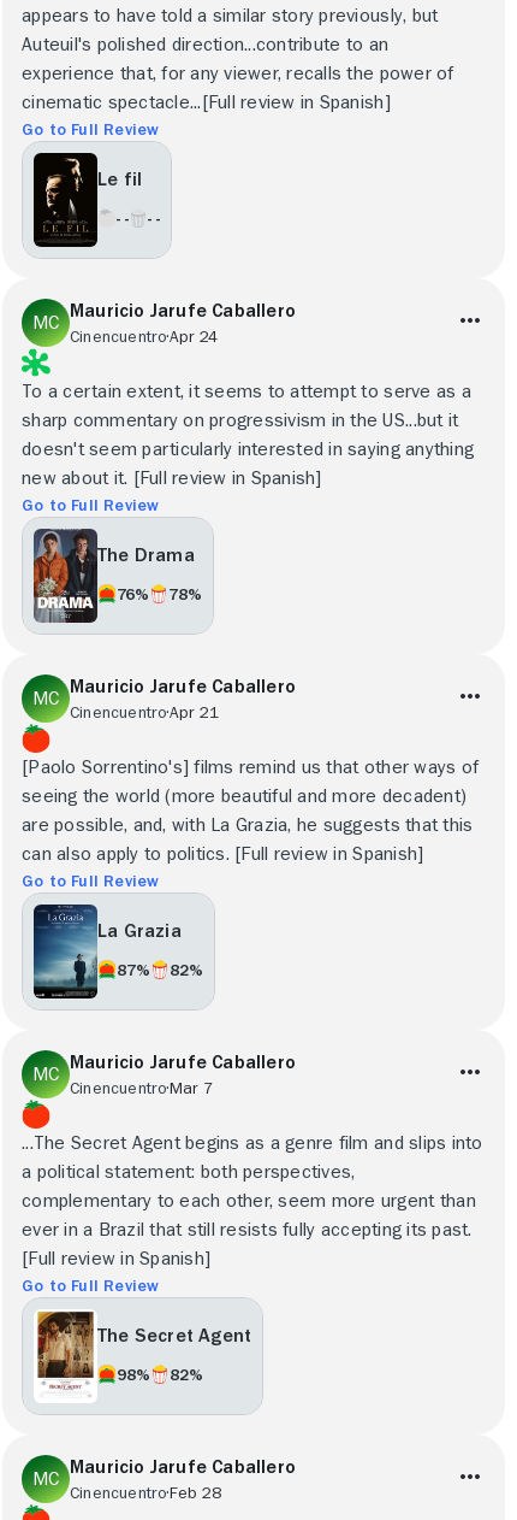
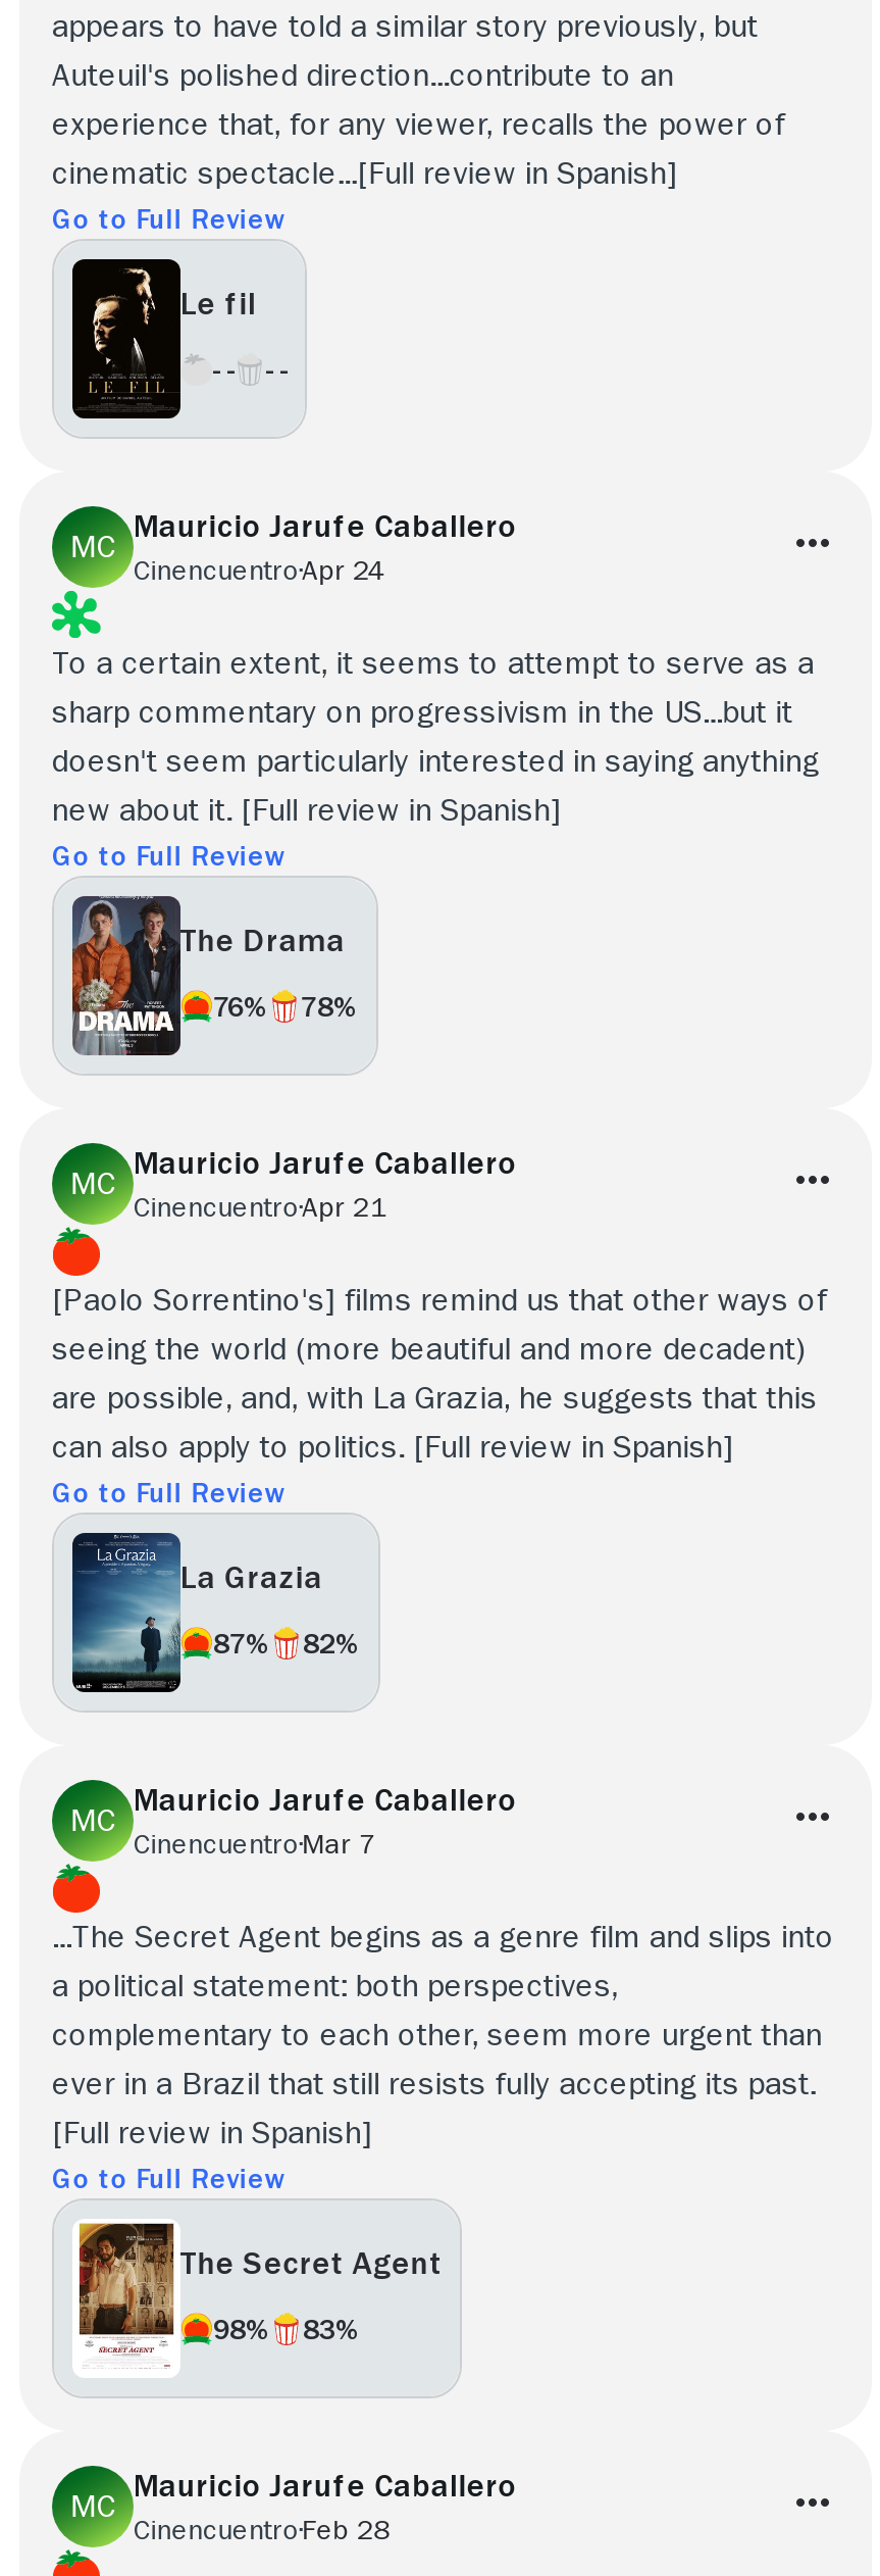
- 98% 82%
+ 98% 83%
